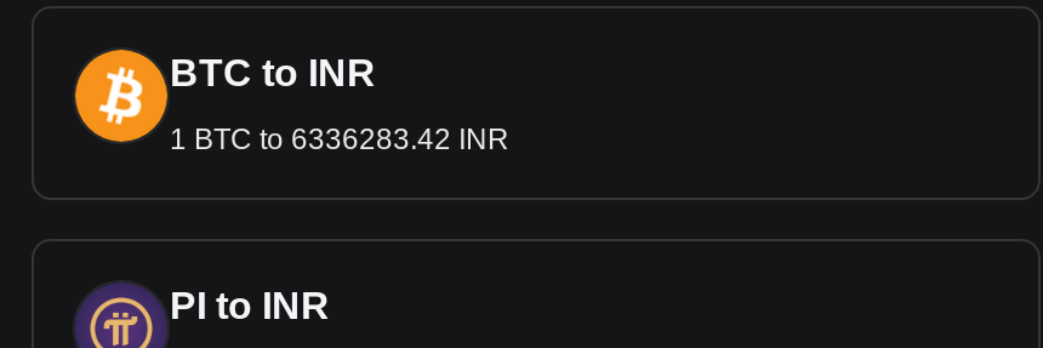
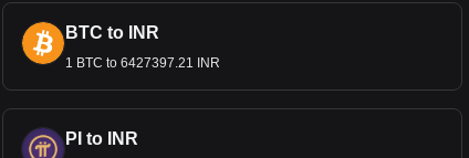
- 1 BTC to 6336283.42 INR
+ 1 BTC to 6427397.21 INR
